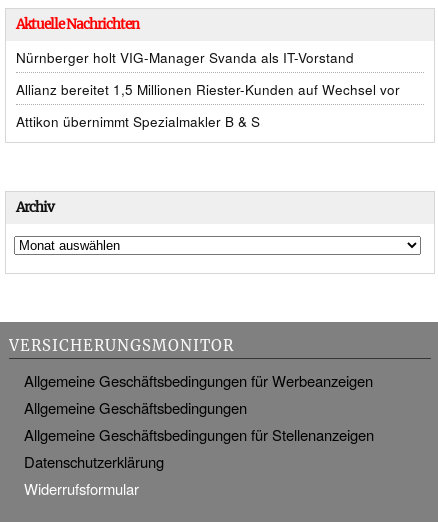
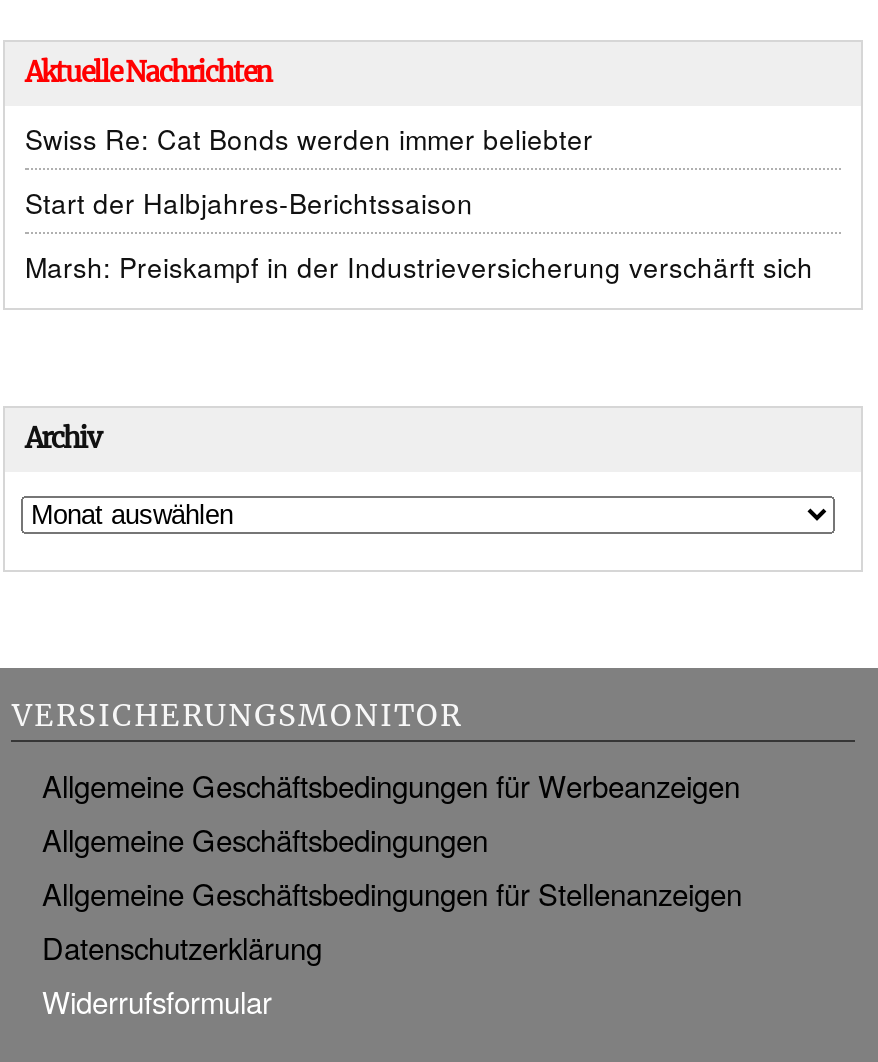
- Nürnberger holt VIG-Manager Svanda als IT-Vorstand
+ Swiss Re: Cat Bonds werden immer beliebter

- Allianz bereitet 1,5 Millionen Riester-Kunden auf Wechsel vor
+ Start der Halbjahres-Berichtssaison

- Attikon übernimmt Spezialmakler B & S
+ Marsh: Preiskampf in der Industrieversicherung verschärft sich
